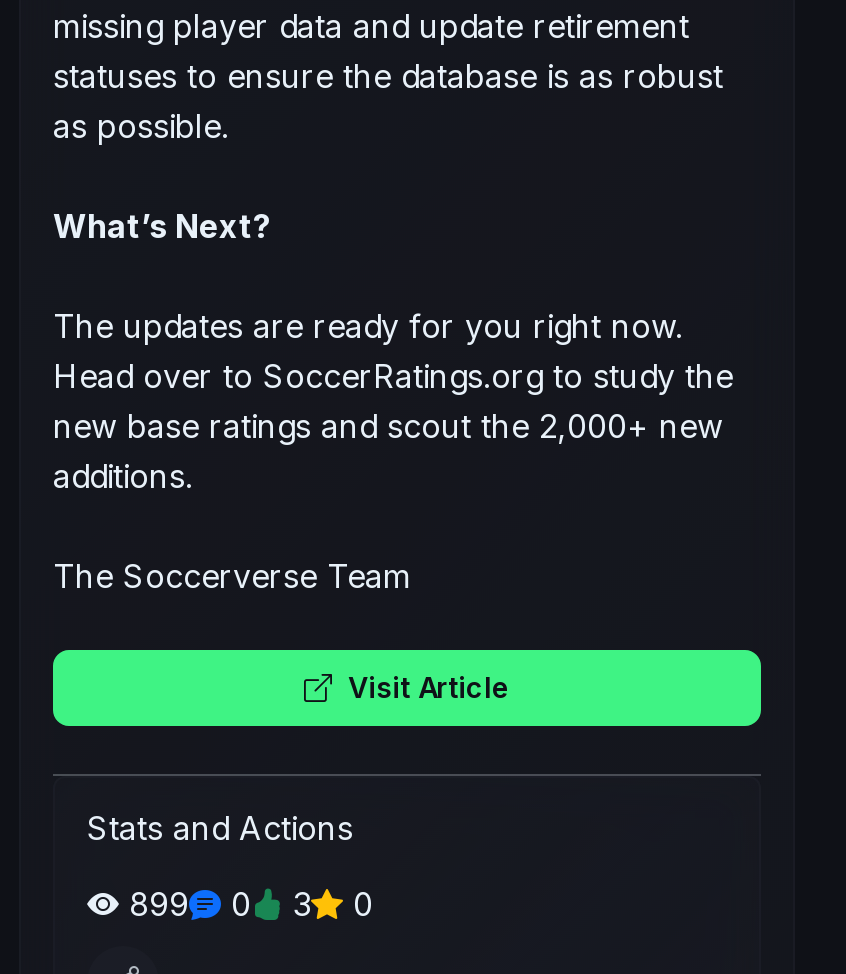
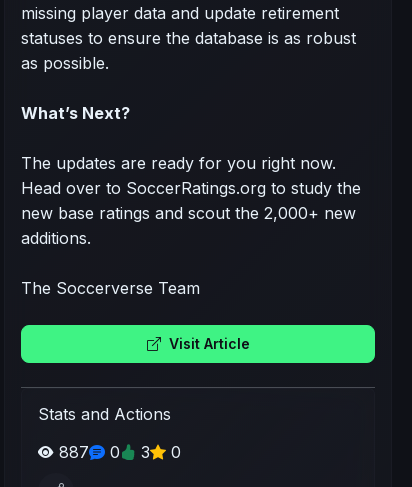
- 899 0 3 0
+ 887 0 3 0
